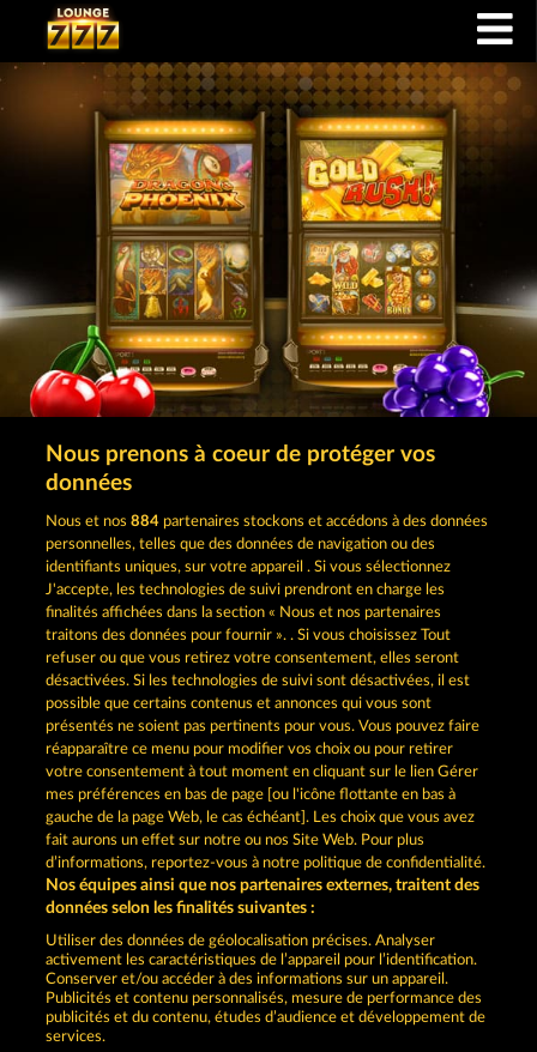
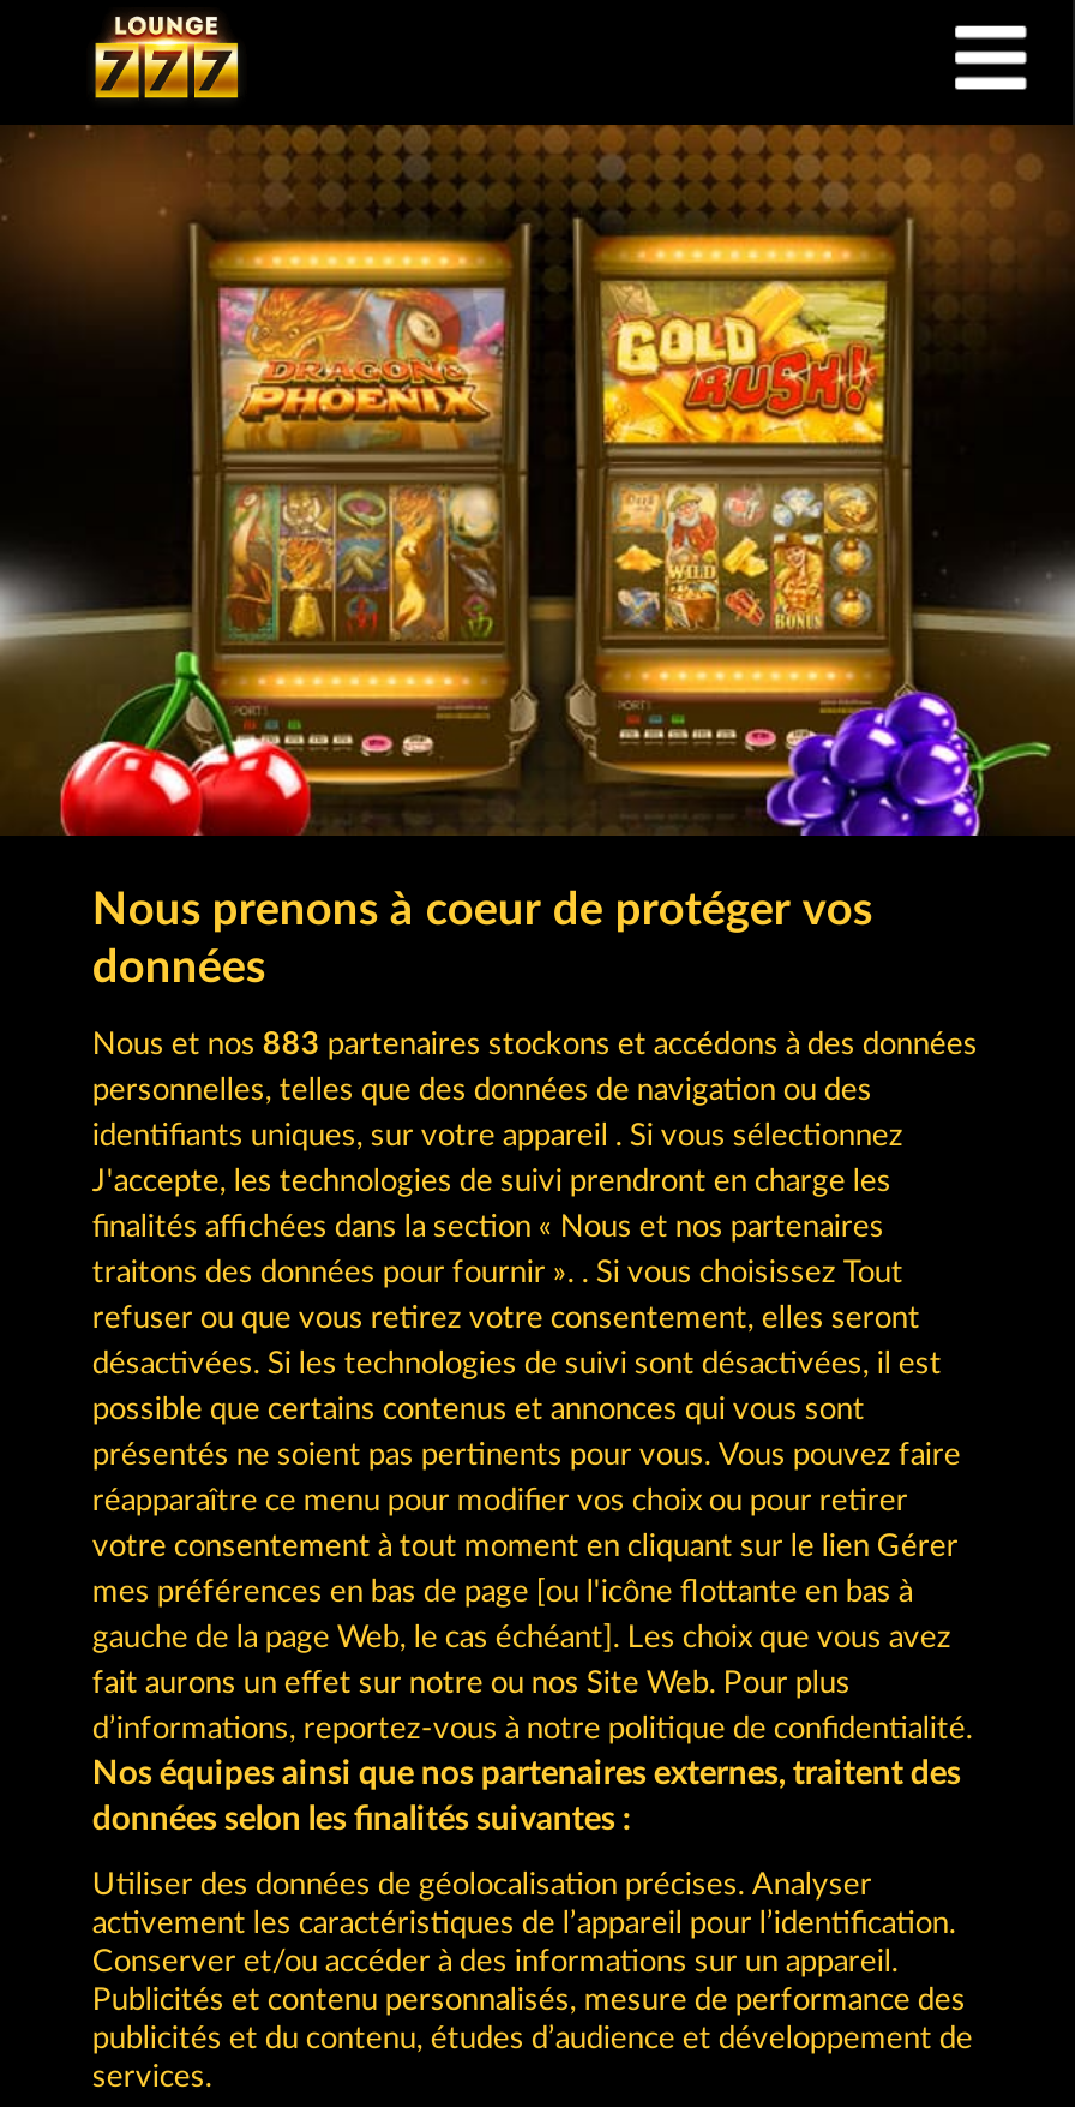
- Nous et nos 884 partenaires stockons et accédons à des données
+ Nous et nos 883 partenaires stockons et accédons à des données
